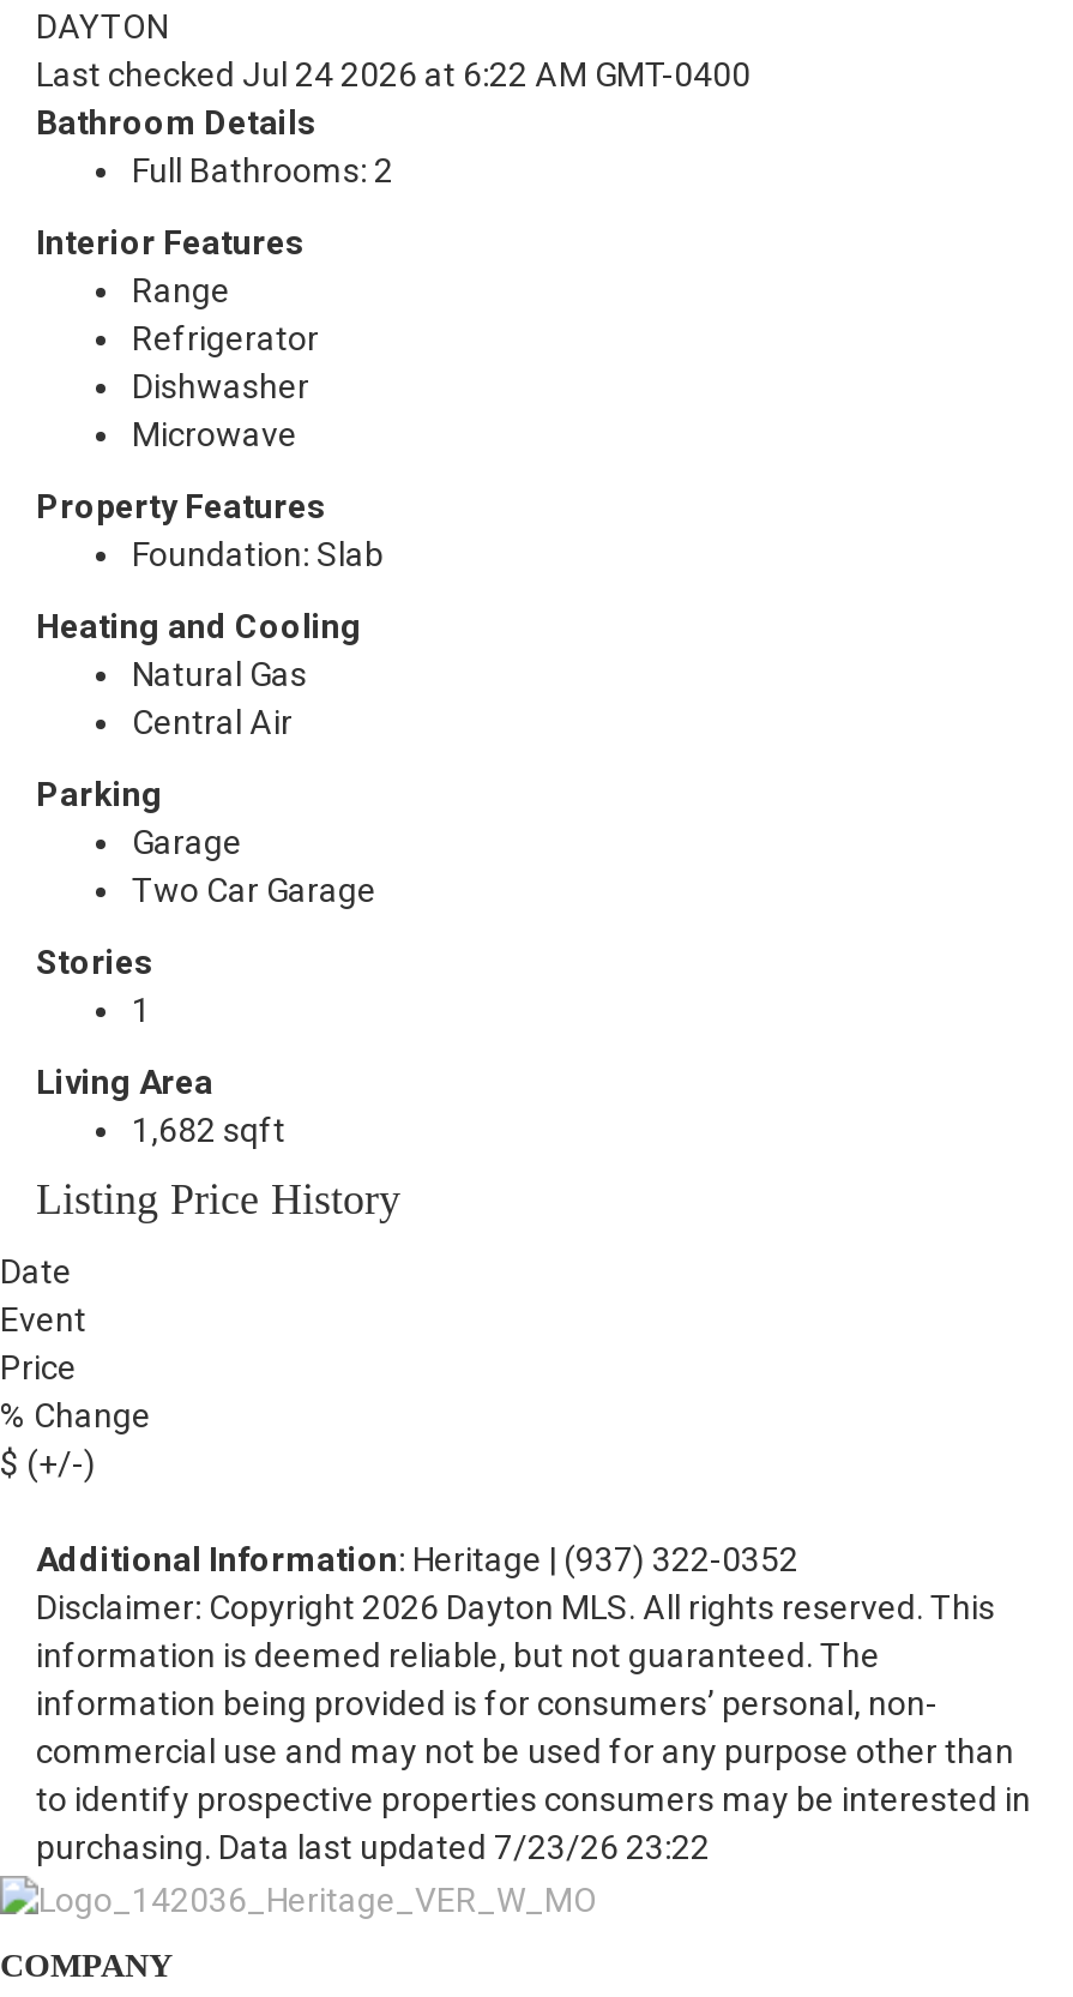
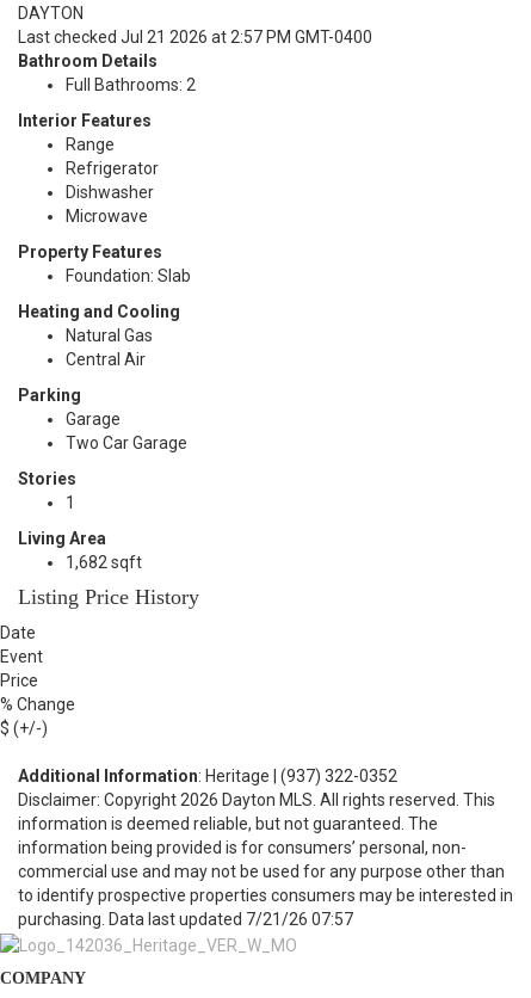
- Last checked Jul 24 2026 at 6:22 AM GMT-0400
+ Last checked Jul 21 2026 at 2:57 PM GMT-0400

- purchasing. Data last updated 7/23/26 23:22
+ purchasing. Data last updated 7/21/26 07:57
